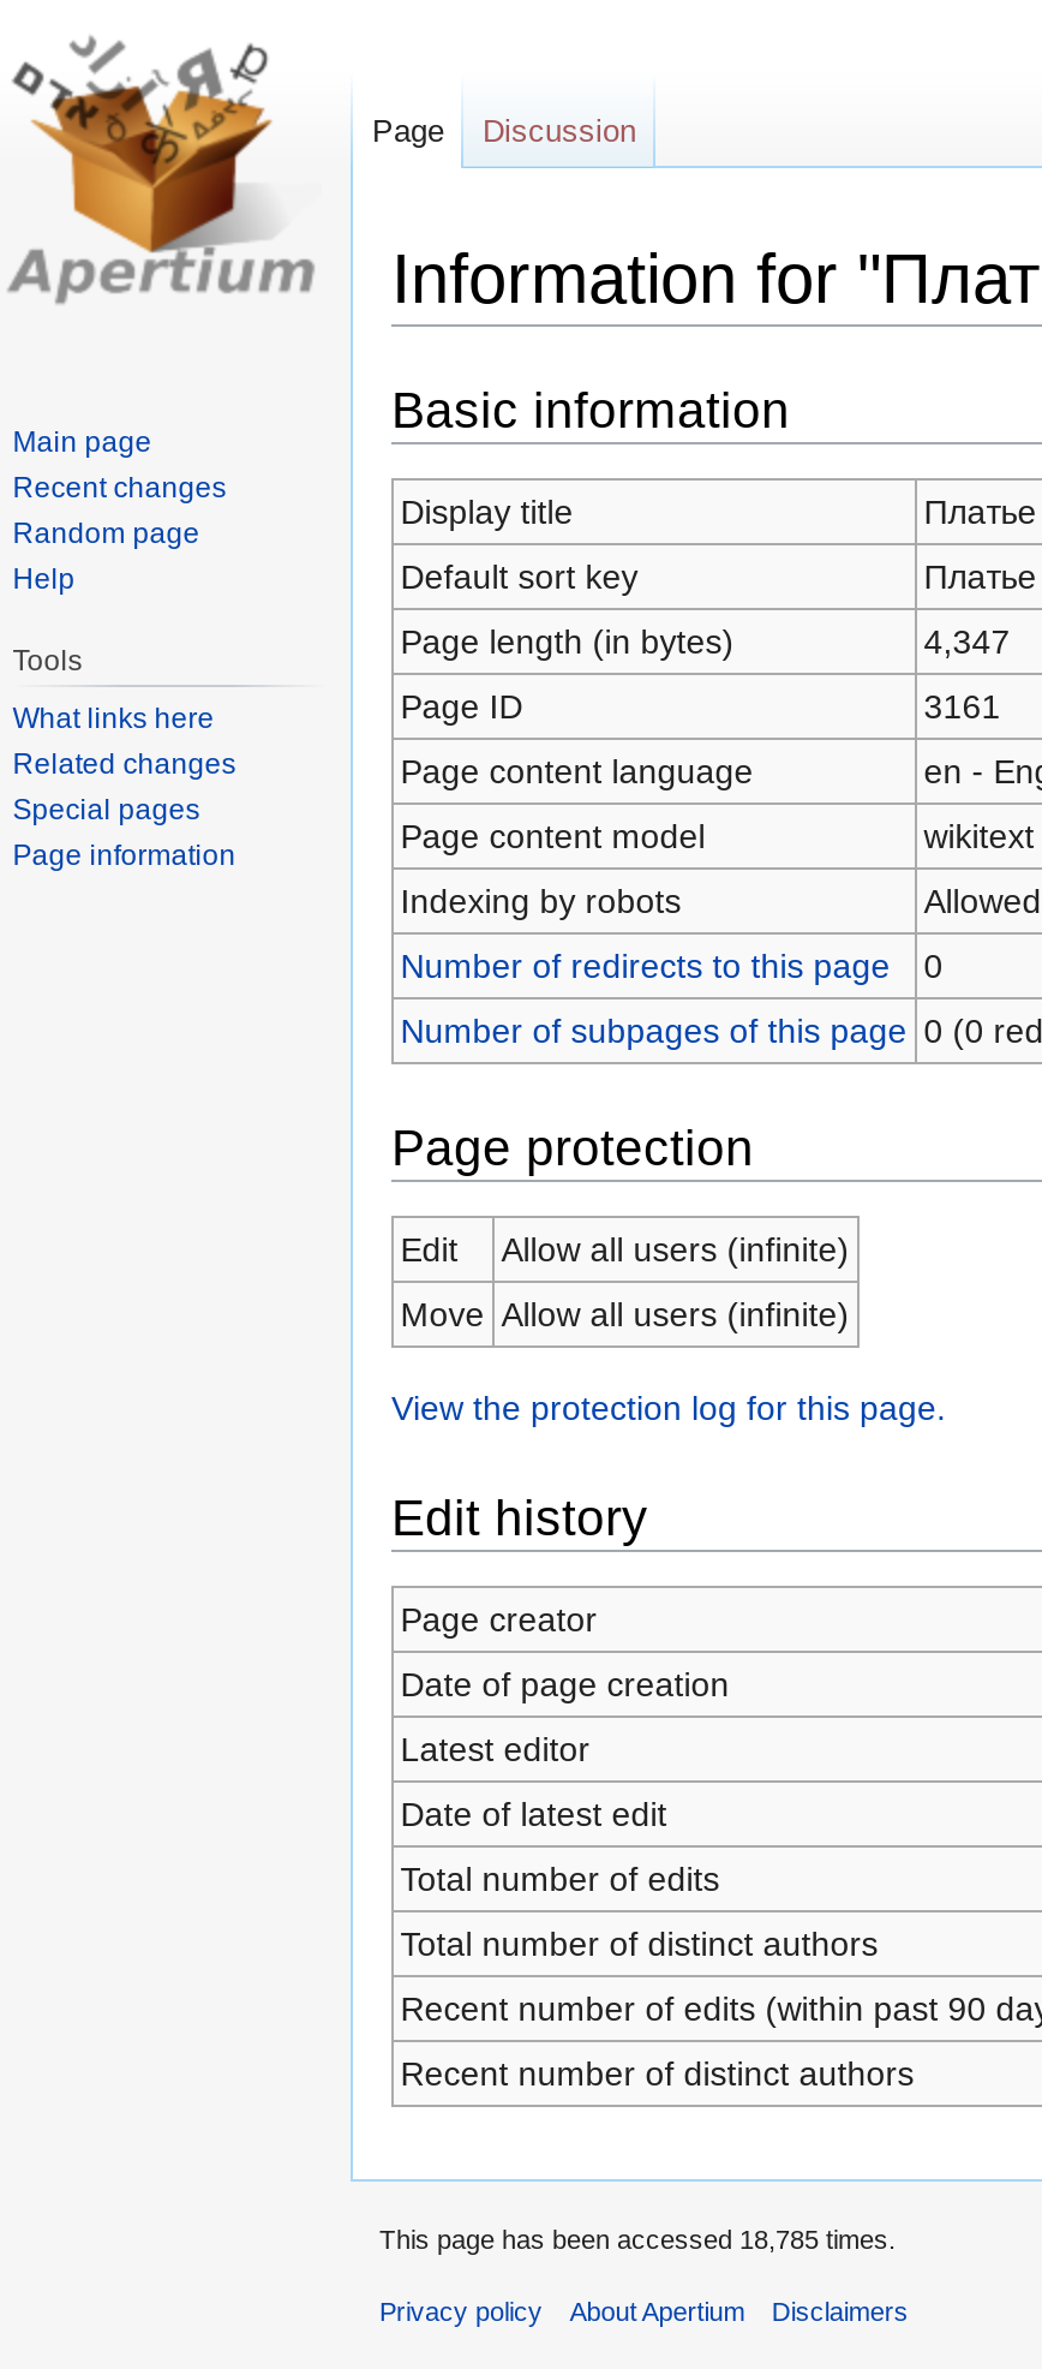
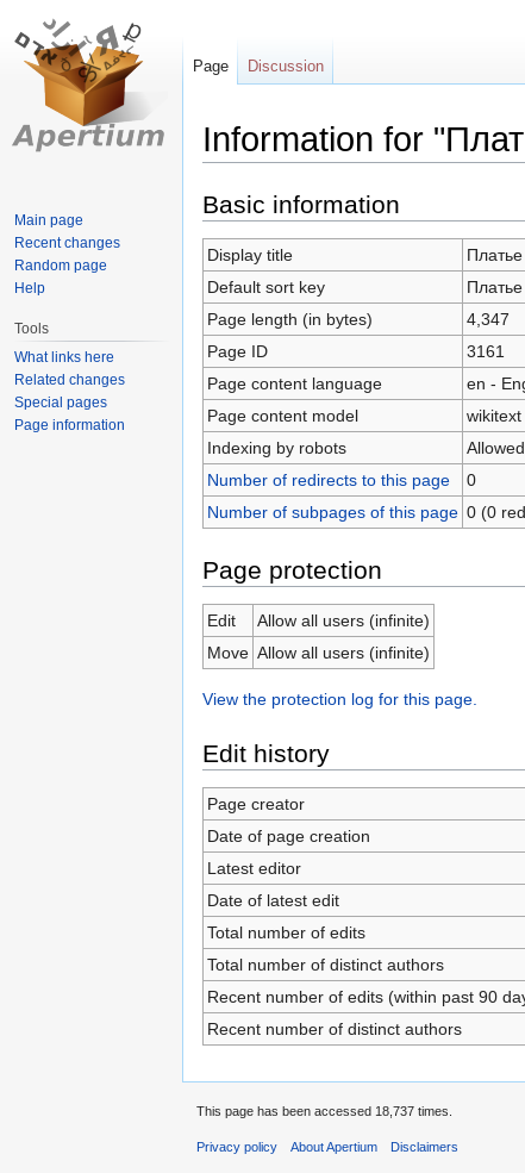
- This page has been accessed 18,785 times.
+ This page has been accessed 18,737 times.
